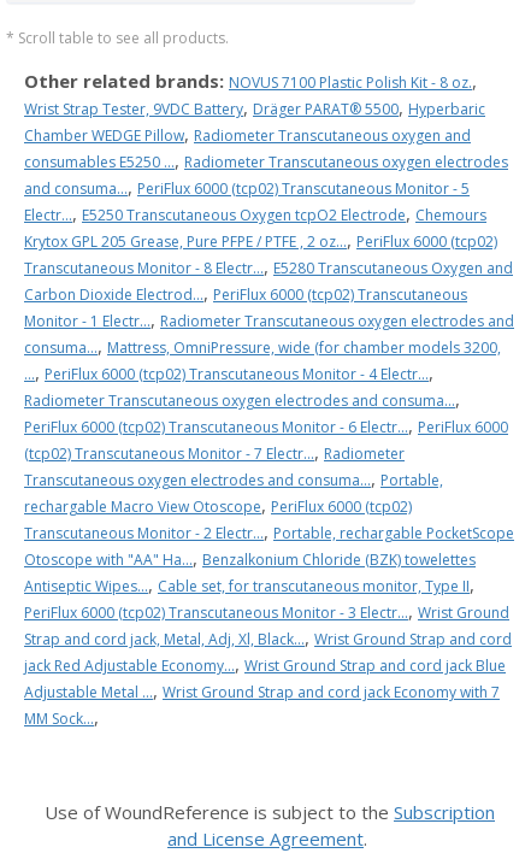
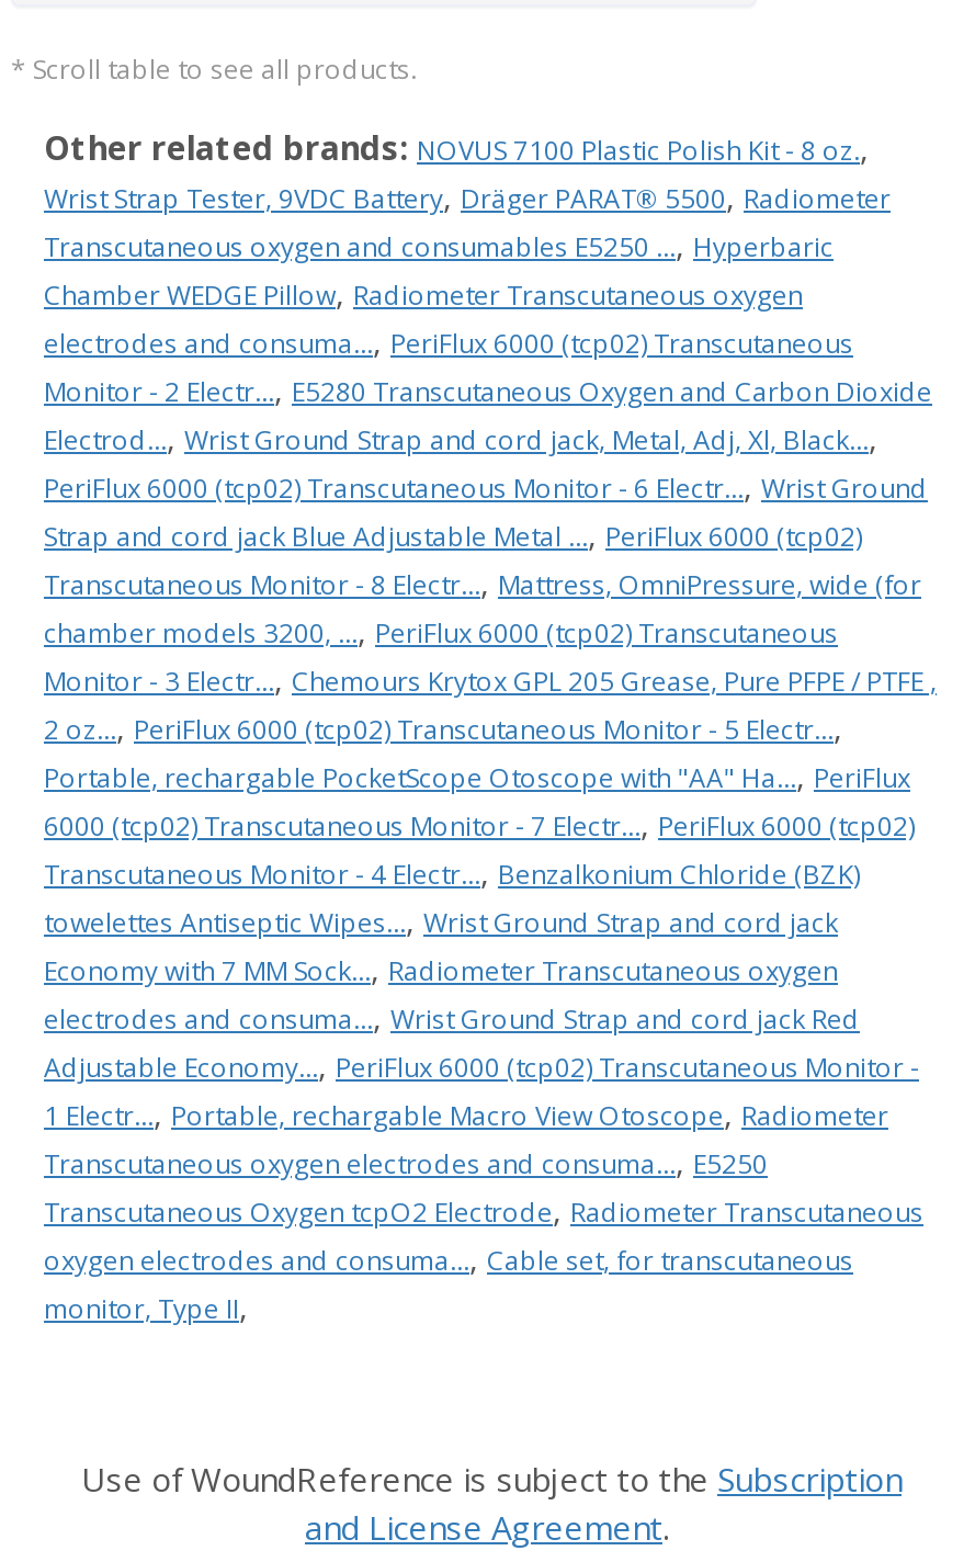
- Wrist Strap Tester, 9VDC Battery, Dräger PARAT® 5500, Hyperbaric
- Chamber WEDGE Pillow, Radiometer Transcutaneous oxygen and
- consumables E5250 ..., Radiometer Transcutaneous oxygen electrodes
- and consuma..., PeriFlux 6000 (tcp02) Transcutaneous Monitor - 5
- Electr..., E5250 Transcutaneous Oxygen tcpO2 Electrode, Chemours
- Krytox GPL 205 Grease, Pure PFPE / PTFE , 2 oz..., PeriFlux 6000 (tcp02)
- Transcutaneous Monitor - 8 Electr..., E5280 Transcutaneous Oxygen and
- Carbon Dioxide Electrod..., PeriFlux 6000 (tcp02) Transcutaneous
- Monitor - 1 Electr..., Radiometer Transcutaneous oxygen electrodes and
- consuma..., Mattress, OmniPressure, wide (for chamber models 3200,
- ..., PeriFlux 6000 (tcp02) Transcutaneous Monitor - 4 Electr...,
- Radiometer Transcutaneous oxygen electrodes and consuma...,
- PeriFlux 6000 (tcp02) Transcutaneous Monitor - 6 Electr..., PeriFlux 6000
- (tcp02) Transcutaneous Monitor - 7 Electr..., Radiometer
- Transcutaneous oxygen electrodes and consuma..., Portable,
- rechargable Macro View Otoscope, PeriFlux 6000 (tcp02)
- Transcutaneous Monitor - 2 Electr..., Portable, rechargable PocketScope
- Otoscope with "AA" Ha..., Benzalkonium Chloride (BZK) towelettes
- Antiseptic Wipes..., Cable set, for transcutaneous monitor, Type II,
- PeriFlux 6000 (tcp02) Transcutaneous Monitor - 3 Electr..., Wrist Ground
- Strap and cord jack, Metal, Adj, Xl, Black..., Wrist Ground Strap and cord
- jack Red Adjustable Economy..., Wrist Ground Strap and cord jack Blue
- Adjustable Metal ..., Wrist Ground Strap and cord jack Economy with 7
- MM Sock...,
+ Wrist Strap Tester, 9VDC Battery, Dräger PARAT® 5500, Radiometer
+ Transcutaneous oxygen and consumables E5250 ..., Hyperbaric
+ Chamber WEDGE Pillow, Radiometer Transcutaneous oxygen
+ electrodes and consuma..., PeriFlux 6000 (tcp02) Transcutaneous
+ Monitor - 2 Electr..., E5280 Transcutaneous Oxygen and Carbon Dioxide
+ Electrod..., Wrist Ground Strap and cord jack, Metal, Adj, Xl, Black...,
+ PeriFlux 6000 (tcp02) Transcutaneous Monitor - 6 Electr..., Wrist Ground
+ Strap and cord jack Blue Adjustable Metal ..., PeriFlux 6000 (tcp02)
+ Transcutaneous Monitor - 8 Electr..., Mattress, OmniPressure, wide (for
+ chamber models 3200, ..., PeriFlux 6000 (tcp02) Transcutaneous
+ Monitor - 3 Electr..., Chemours Krytox GPL 205 Grease, Pure PFPE / PTFE ,
+ 2 oz..., PeriFlux 6000 (tcp02) Transcutaneous Monitor - 5 Electr...,
+ Portable, rechargable PocketScope Otoscope with "AA" Ha..., PeriFlux
+ 6000 (tcp02) Transcutaneous Monitor - 7 Electr..., PeriFlux 6000 (tcp02)
+ Transcutaneous Monitor - 4 Electr..., Benzalkonium Chloride (BZK)
+ towelettes Antiseptic Wipes..., Wrist Ground Strap and cord jack
+ Economy with 7 MM Sock..., Radiometer Transcutaneous oxygen
+ electrodes and consuma..., Wrist Ground Strap and cord jack Red
+ Adjustable Economy..., PeriFlux 6000 (tcp02) Transcutaneous Monitor -
+ 1 Electr..., Portable, rechargable Macro View Otoscope, Radiometer
+ Transcutaneous oxygen electrodes and consuma..., E5250
+ Transcutaneous Oxygen tcpO2 Electrode, Radiometer Transcutaneous
+ oxygen electrodes and consuma..., Cable set, for transcutaneous
+ monitor, Type II,
